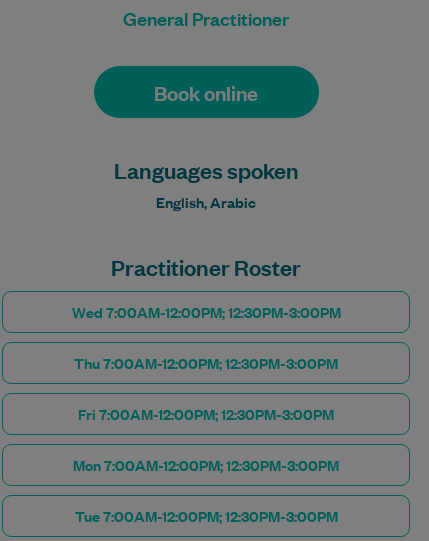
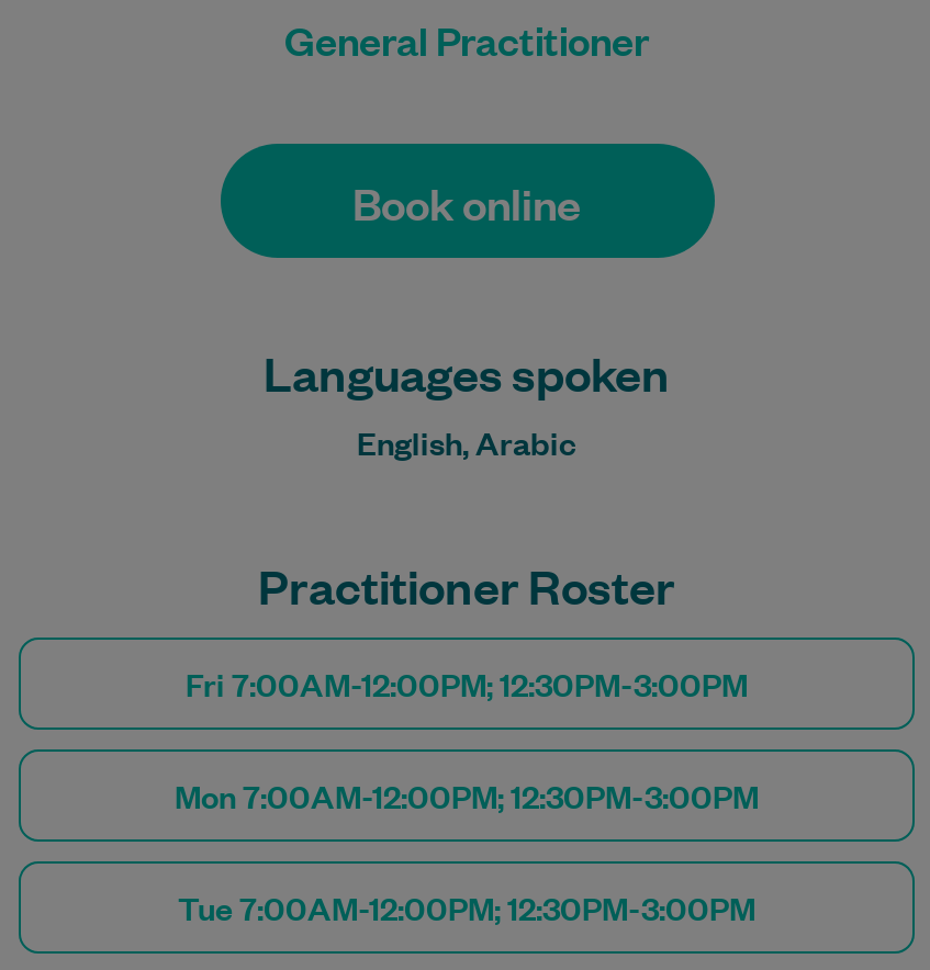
- Wed 7:00AM-12:00PM; 12:30PM-3:00PM
- Thu 7:00AM-12:00PM; 12:30PM-3:00PM
